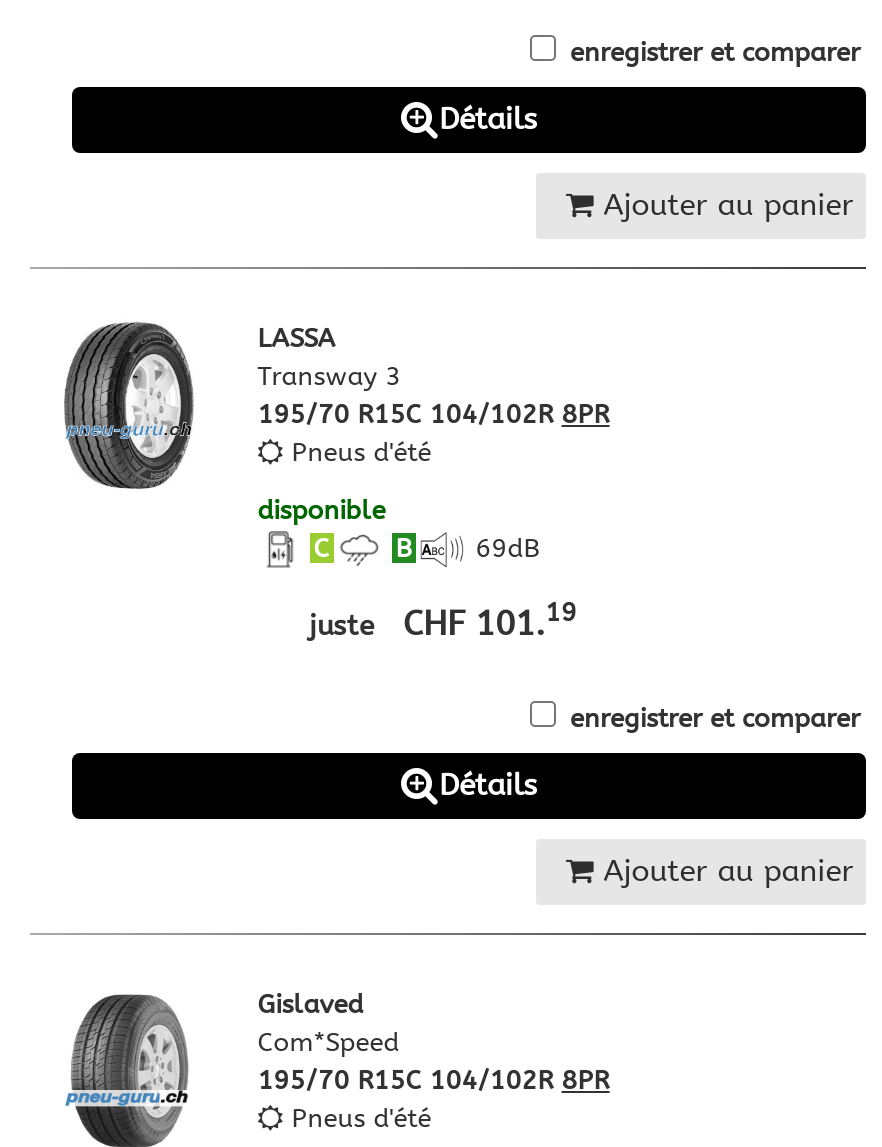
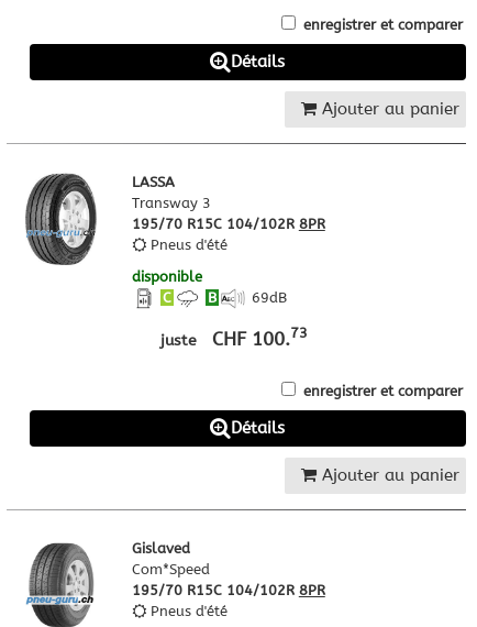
- juste CHF 101.19
+ juste CHF 100.73
